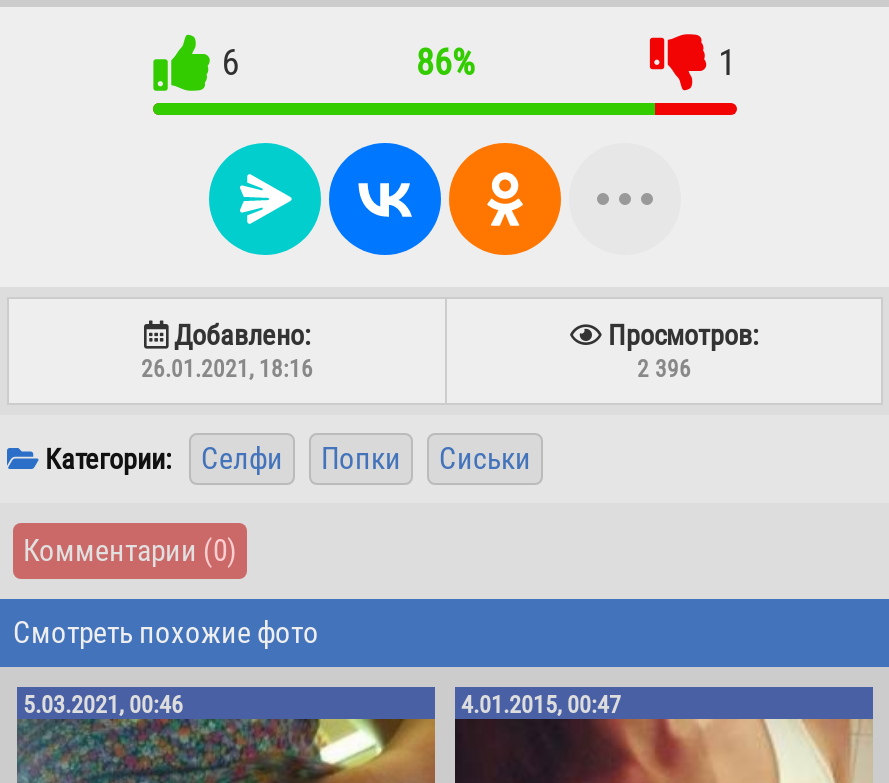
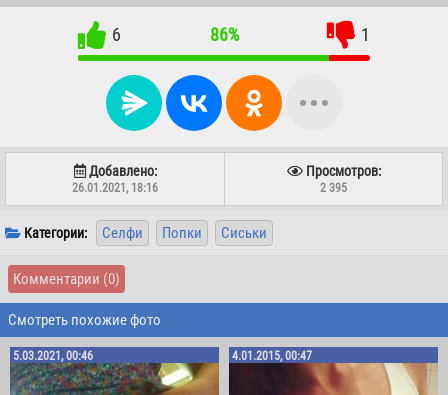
- 2 396
+ 2 395
